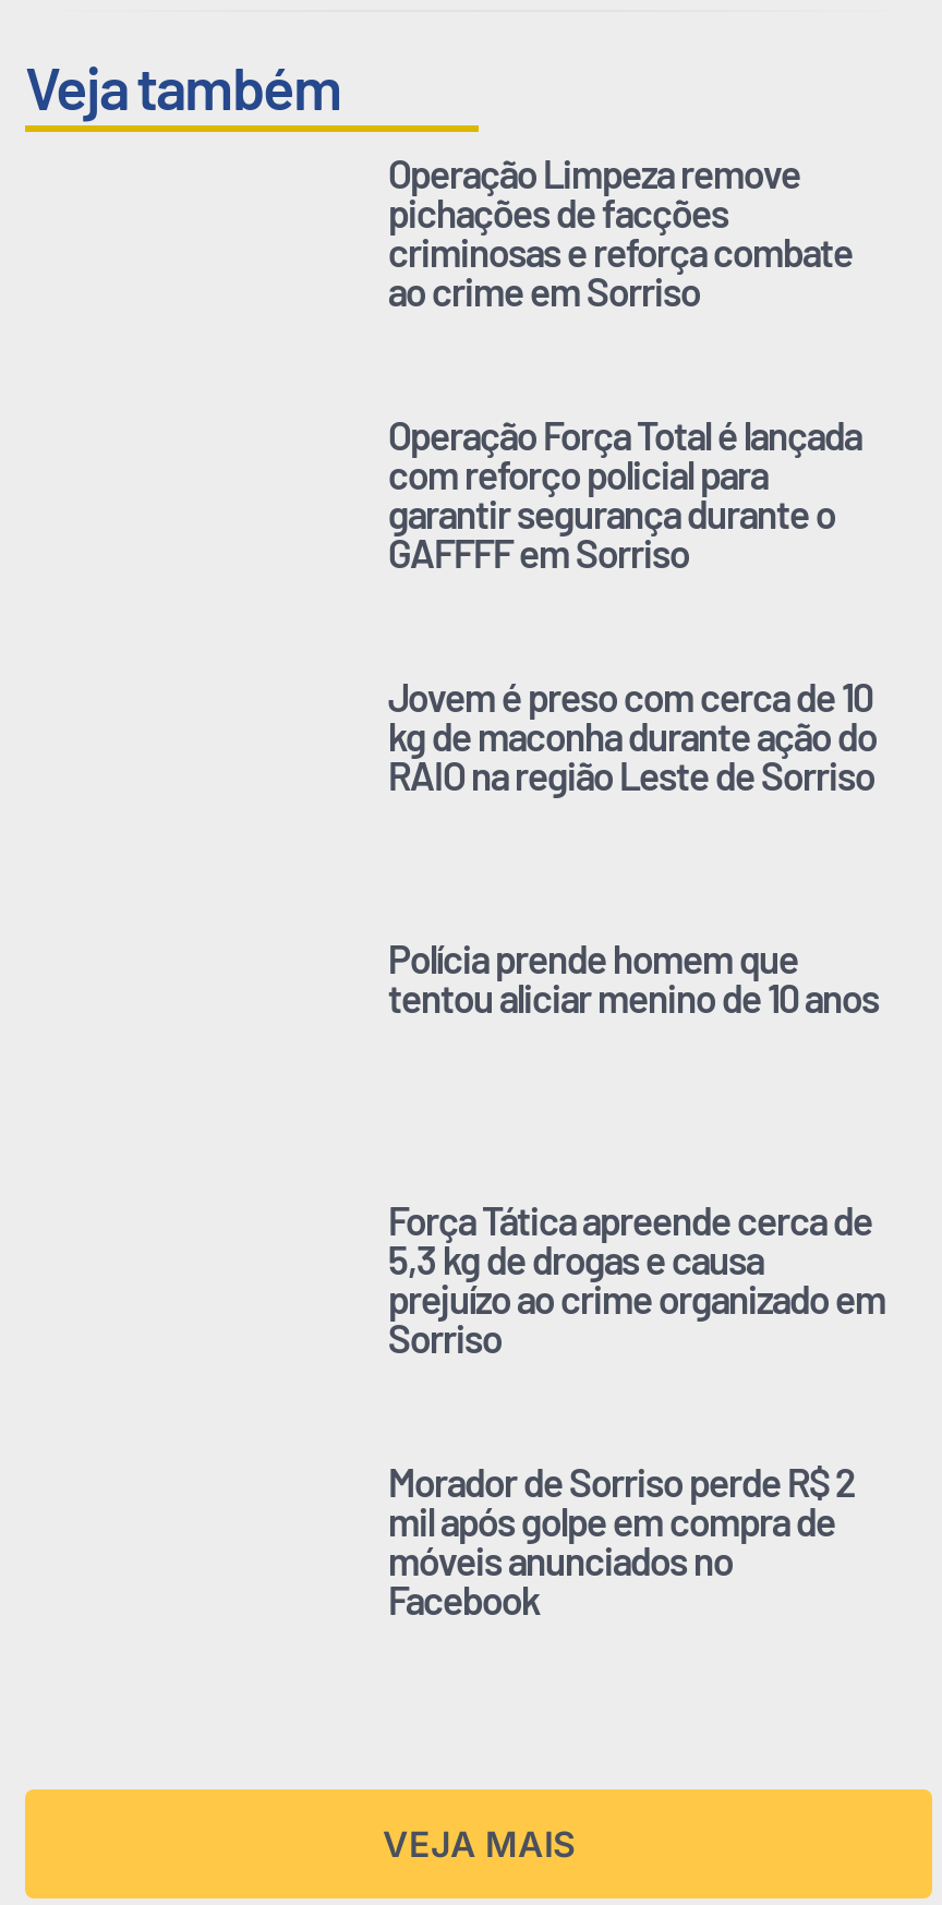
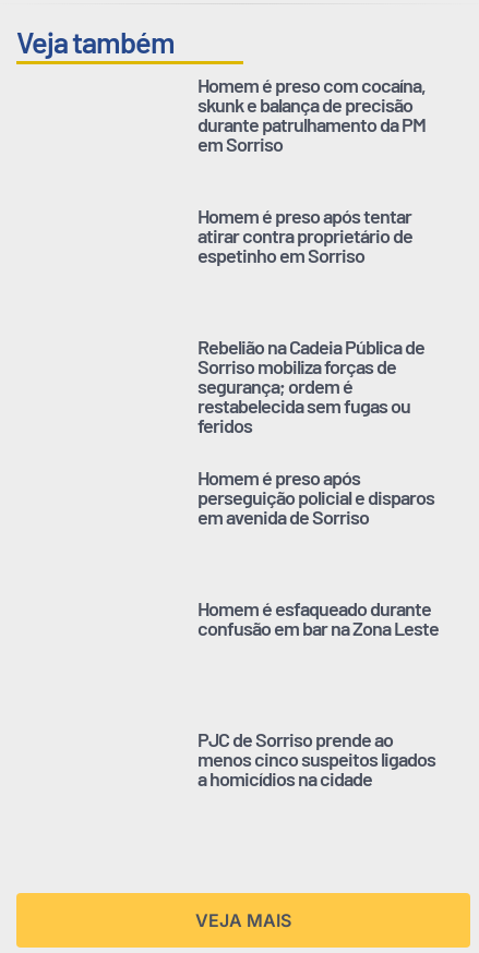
- Operação Limpeza remove
- pichações de facções
- criminosas e reforça combate
- ao crime em Sorriso
+ Homem é preso com cocaína,
+ skunk e balança de precisão
+ durante patrulhamento da PM
+ em Sorriso

- Operação Força Total é lançada
- com reforço policial para
- garantir segurança durante o
- GAFFFF em Sorriso
+ Homem é preso após tentar
+ atirar contra proprietário de
+ espetinho em Sorriso

- Jovem é preso com cerca de 10
- kg de maconha durante ação do
- RAIO na região Leste de Sorriso
+ Rebelião na Cadeia Pública de
+ Sorriso mobiliza forças de
+ segurança; ordem é
+ restabelecida sem fugas ou
+ feridos

- Polícia prende homem que
- tentou aliciar menino de 10 anos
+ Homem é preso após
+ perseguição policial e disparos
+ em avenida de Sorriso

- Força Tática apreende cerca de
- 5,3 kg de drogas e causa
- prejuízo ao crime organizado em
- Sorriso
+ Homem é esfaqueado durante
+ confusão em bar na Zona Leste

- Morador de Sorriso perde R$ 2
- mil após golpe em compra de
- móveis anunciados no
- Facebook
+ PJC de Sorriso prende ao
+ menos cinco suspeitos ligados
+ a homicídios na cidade
